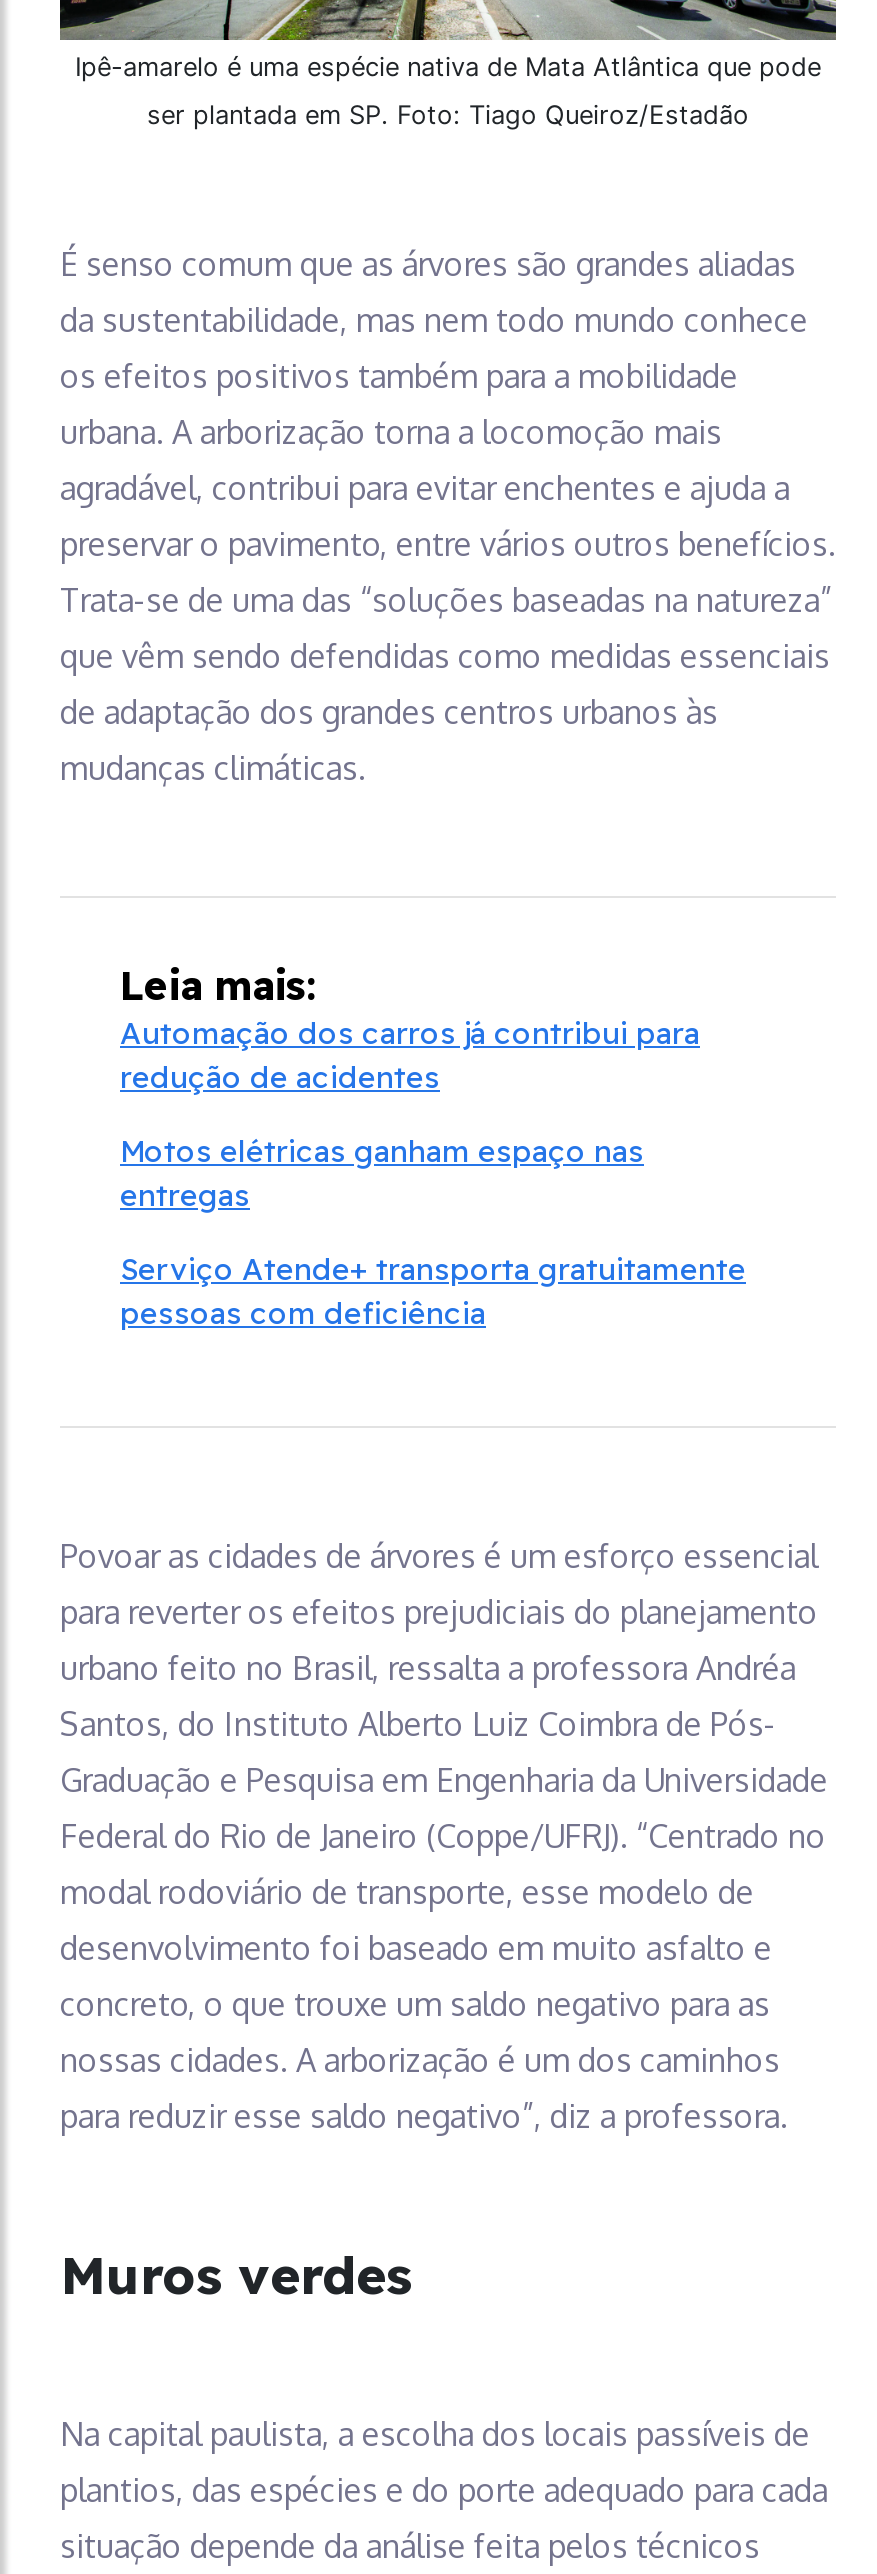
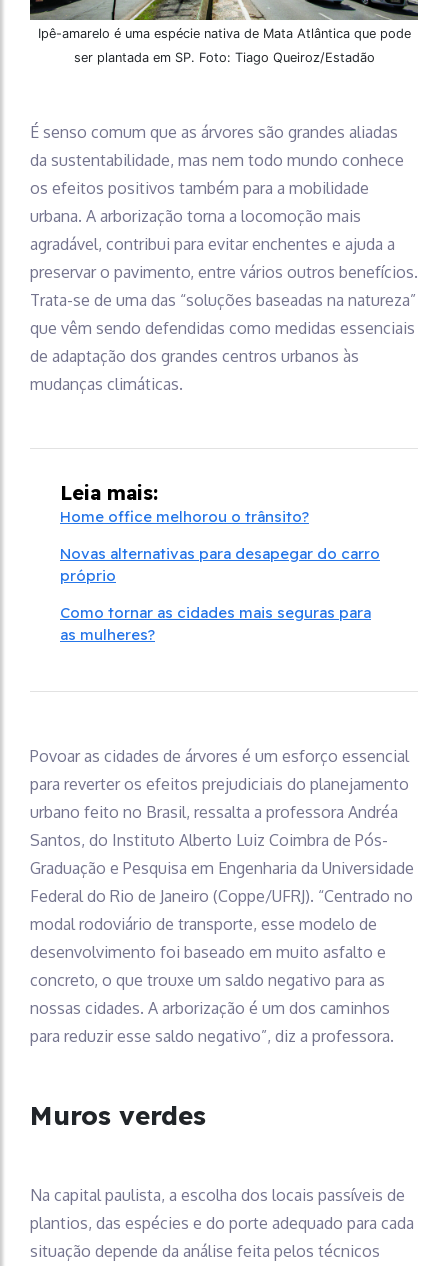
- Automação dos carros já contribui para
- redução de acidentes
+ Home office melhorou o trânsito?

- Motos elétricas ganham espaço nas
- entregas
+ Novas alternativas para desapegar do carro
+ próprio

- Serviço Atende+ transporta gratuitamente
- pessoas com deficiência
+ Como tornar as cidades mais seguras para
+ as mulheres?
